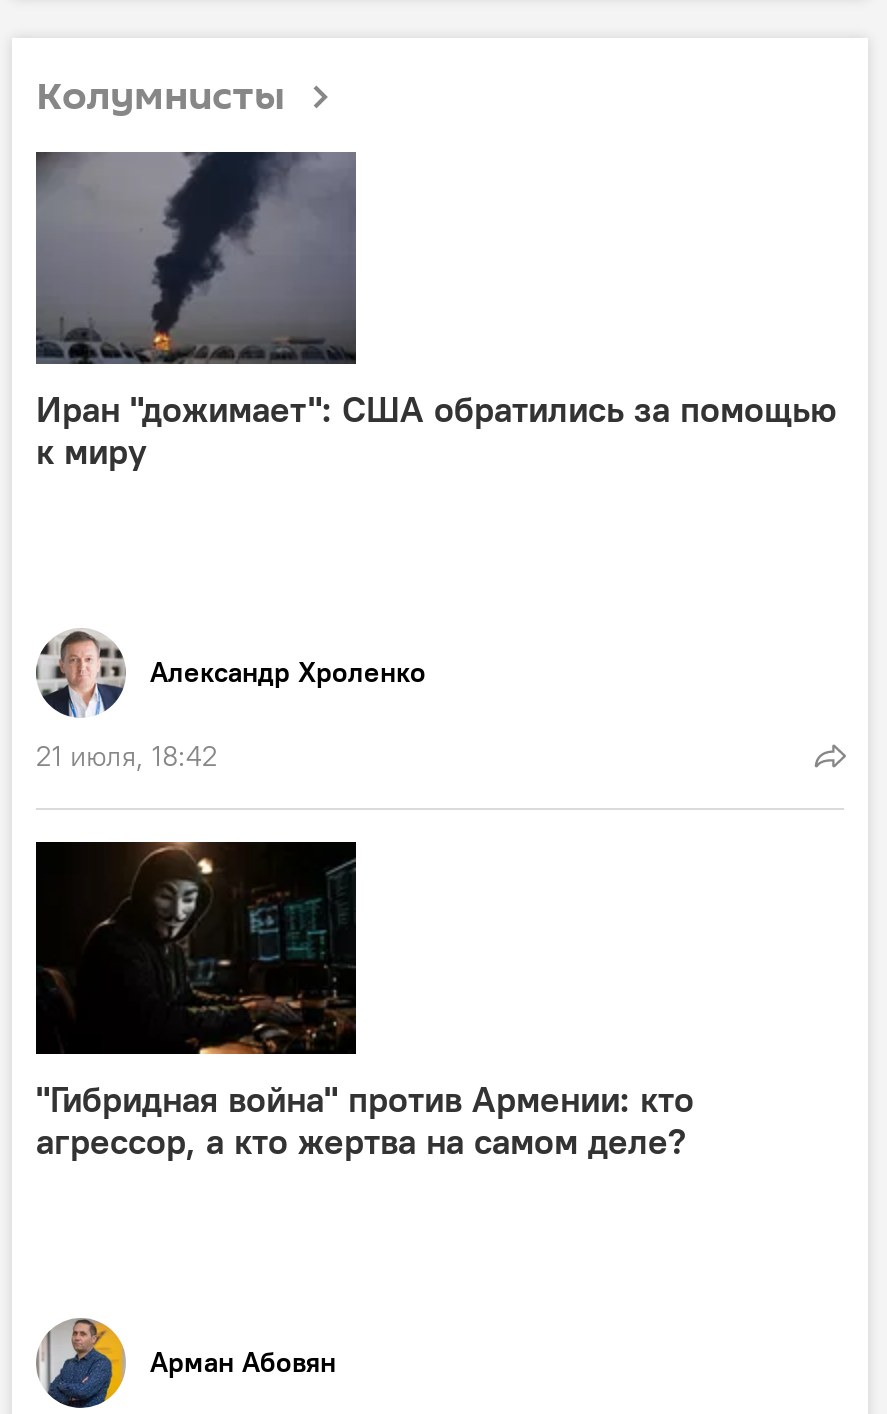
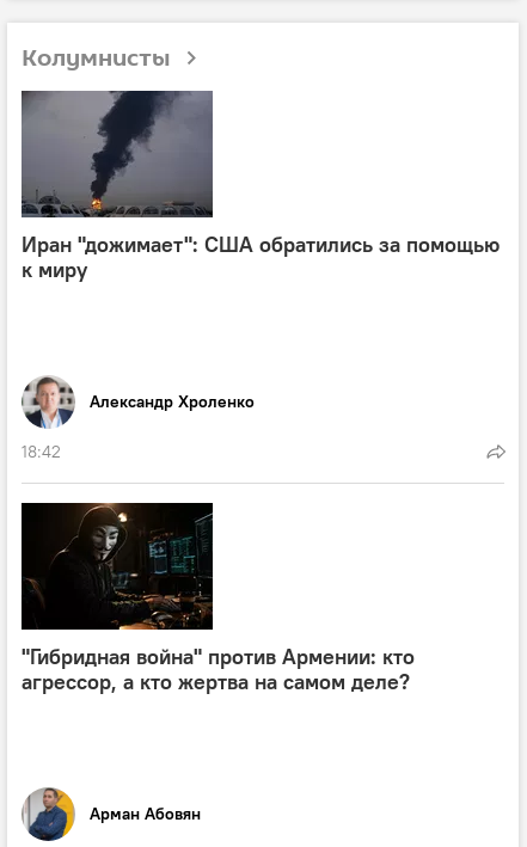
- 21 июля, 18:42
+ 18:42
